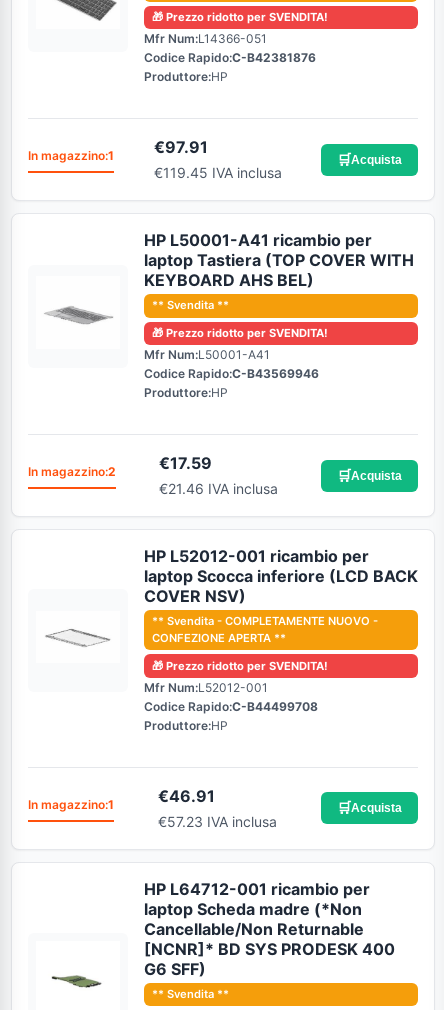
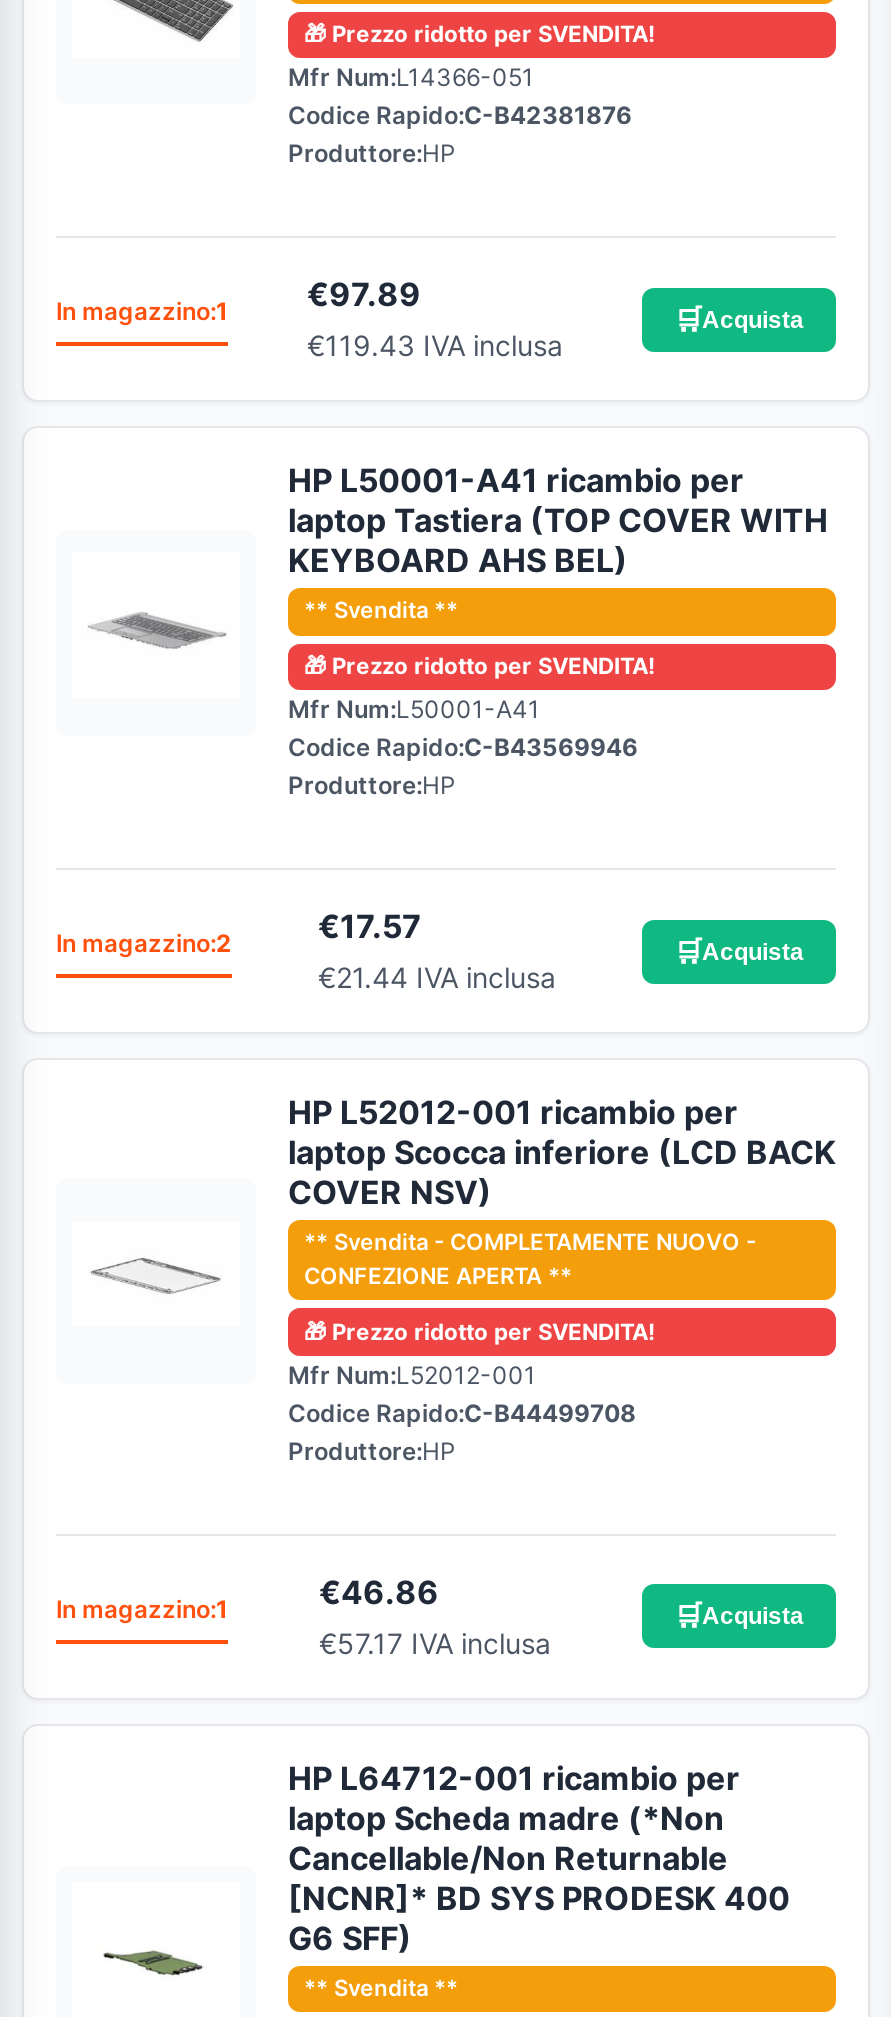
- €97.91
+ €97.89

- €119.45 IVA inclusa
+ €119.43 IVA inclusa

- €17.59
+ €17.57

- €21.46 IVA inclusa
+ €21.44 IVA inclusa

- €46.91
+ €46.86

- €57.23 IVA inclusa
+ €57.17 IVA inclusa
